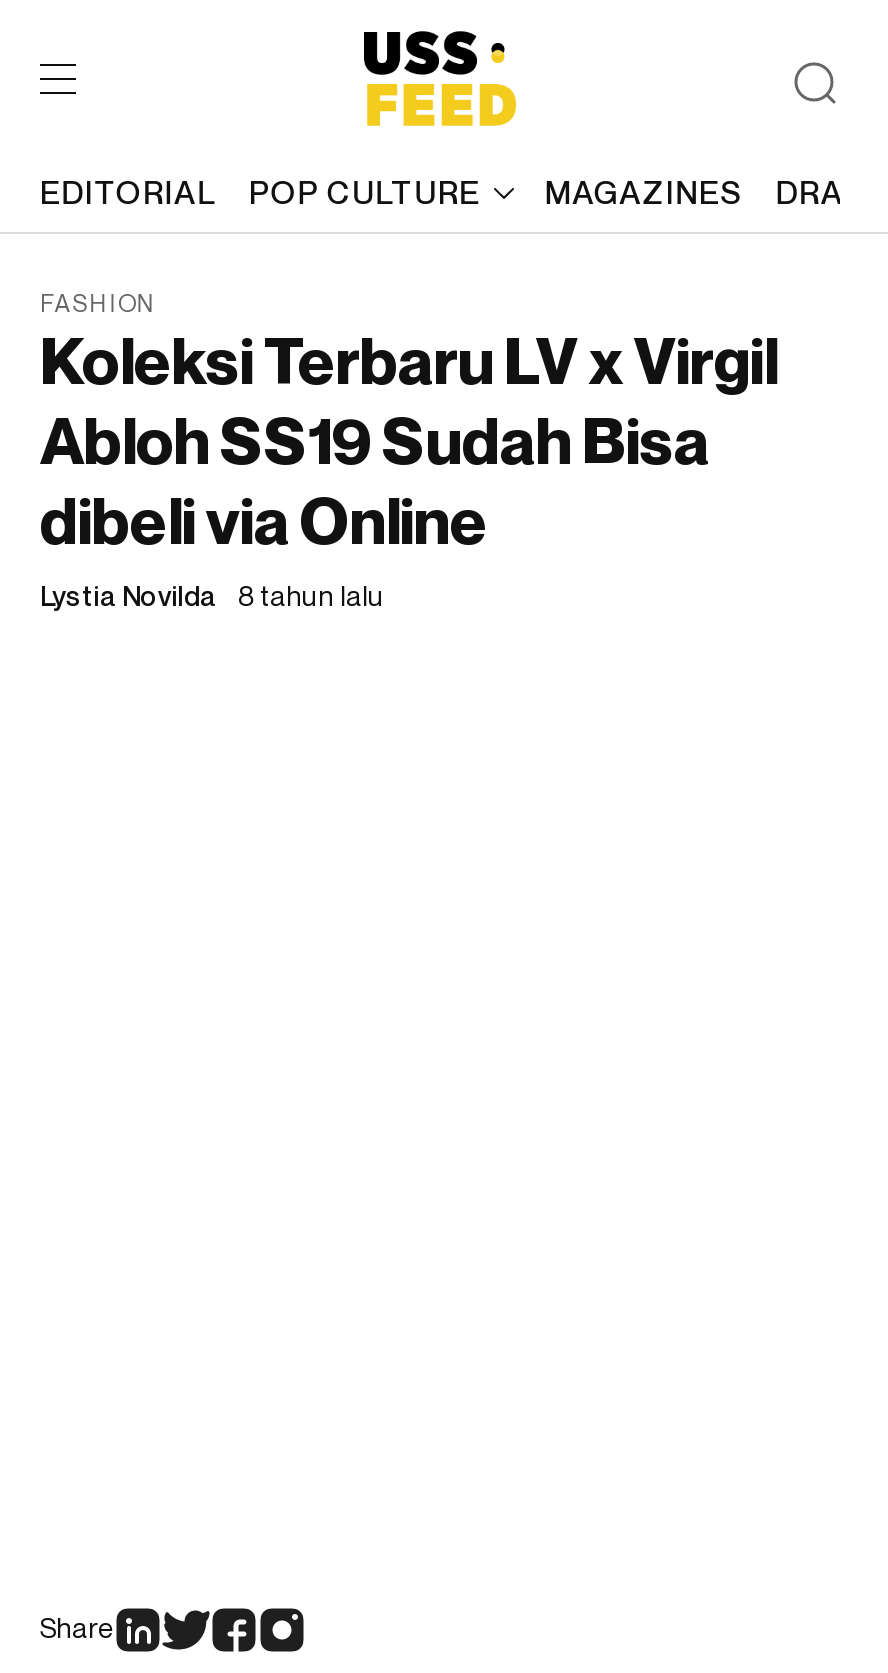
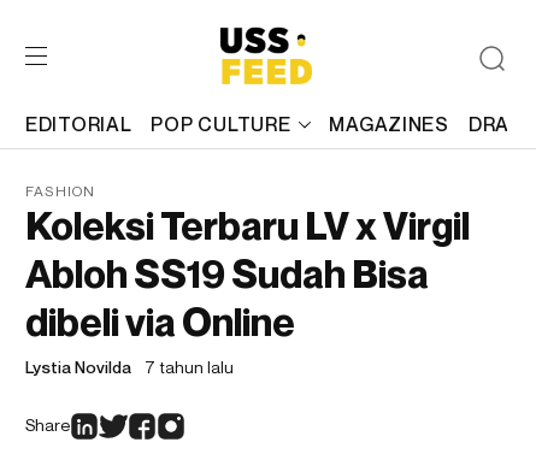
- Lystia Novilda 8 tahun lalu
+ Lystia Novilda 7 tahun lalu
